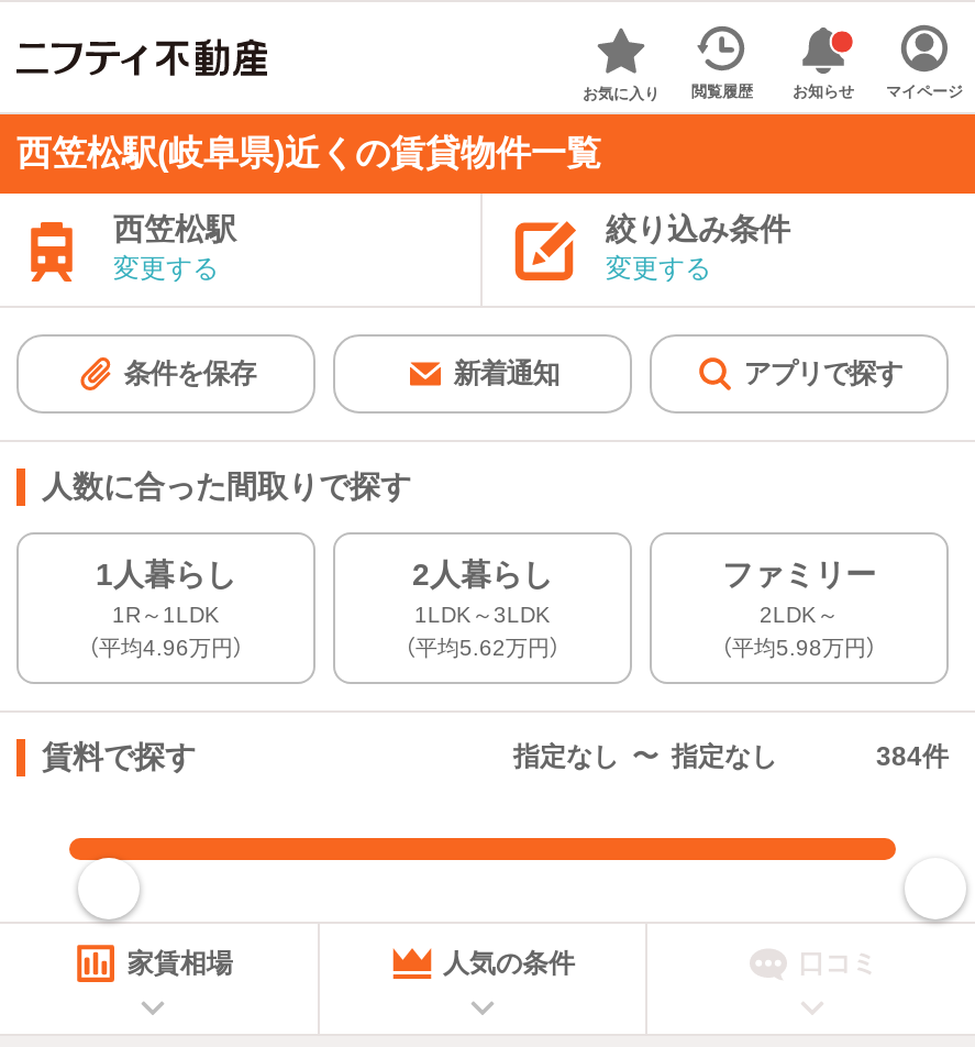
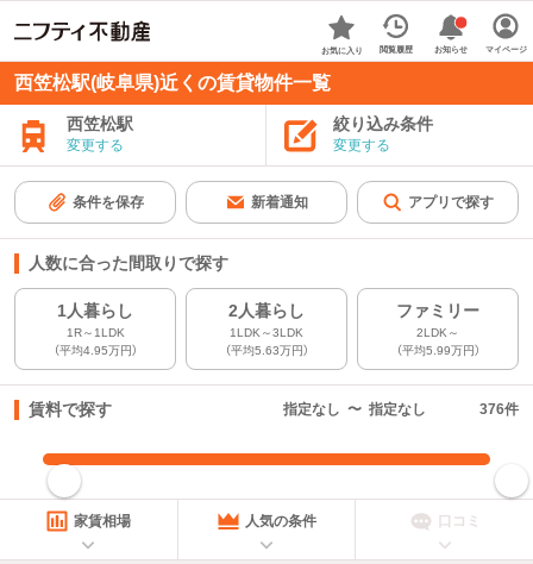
- （平均4.96万円）
+ （平均4.95万円）

- （平均5.62万円）
+ （平均5.63万円）

- （平均5.98万円）
+ （平均5.99万円）

- 384件
+ 376件
